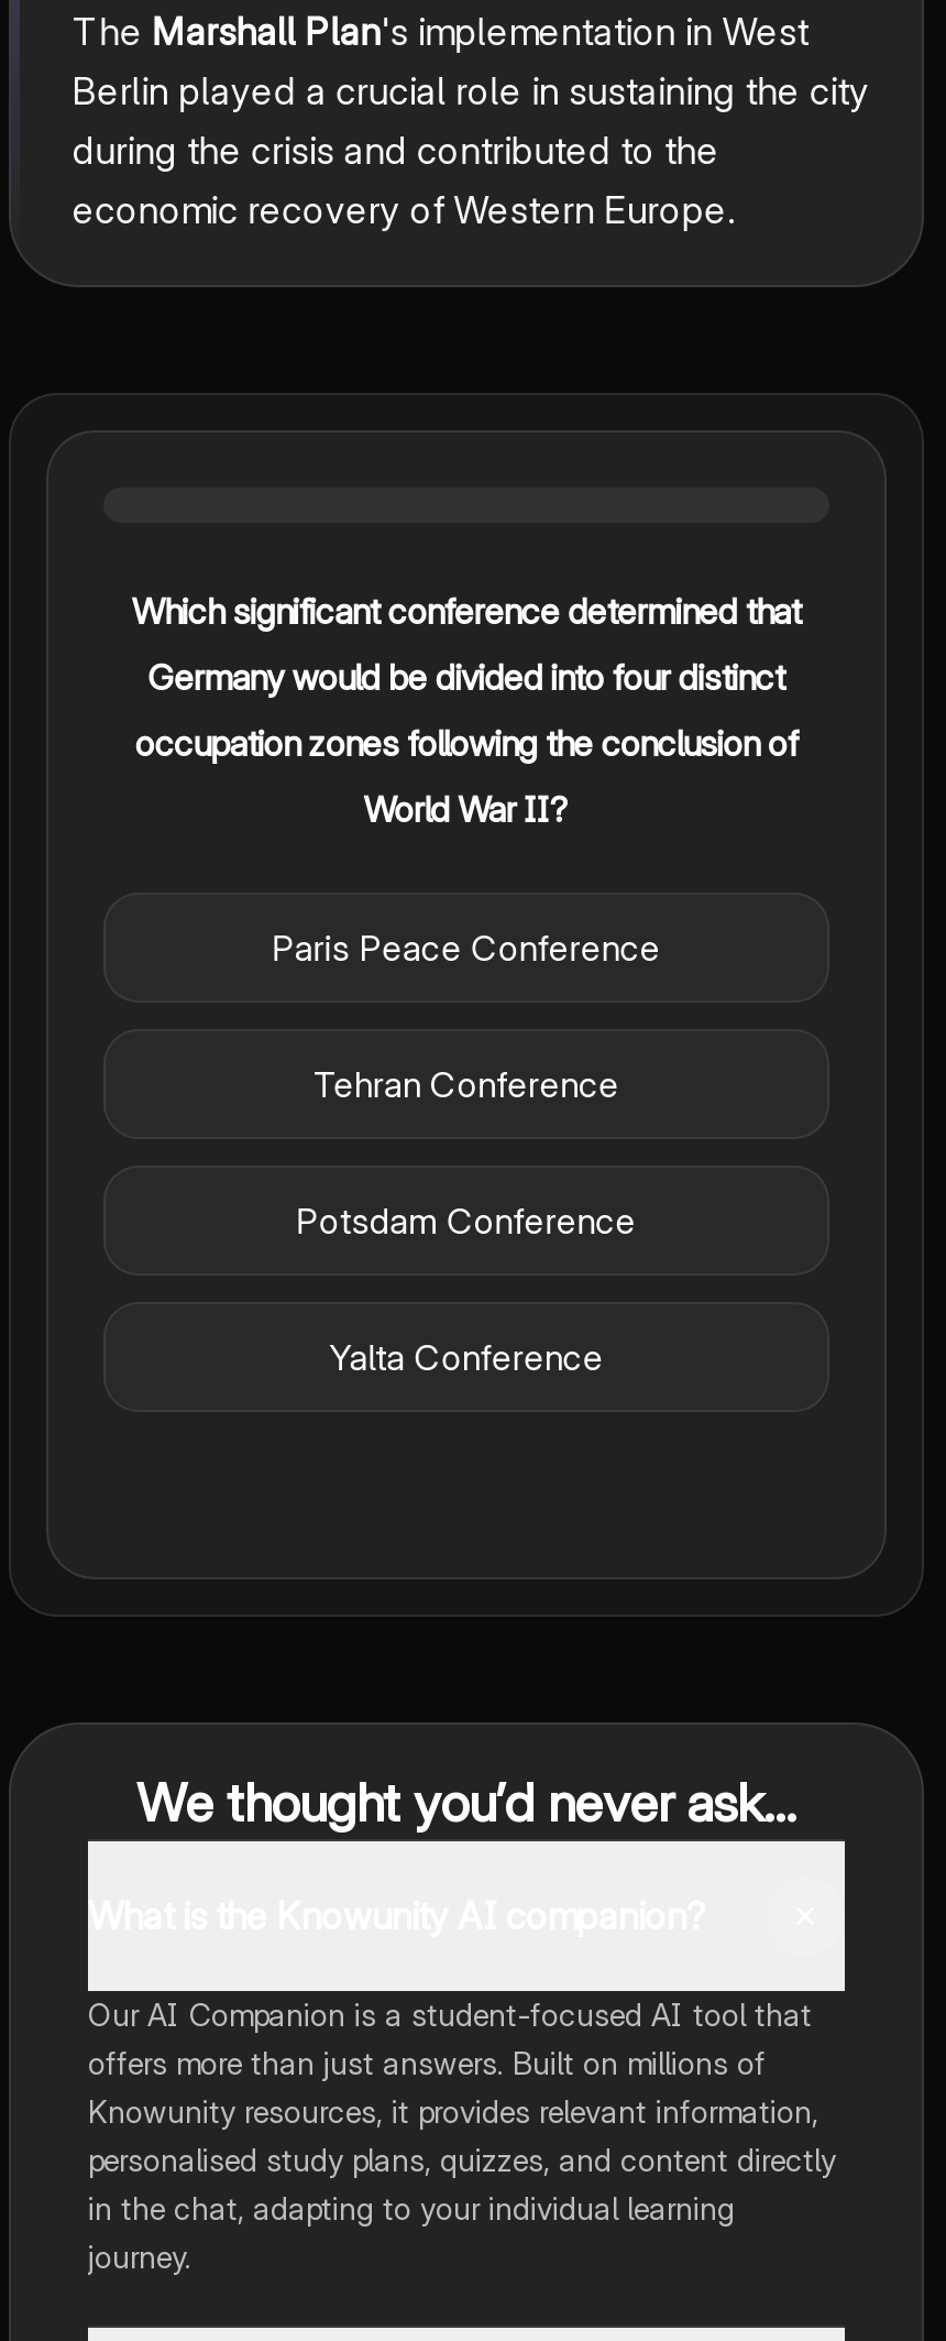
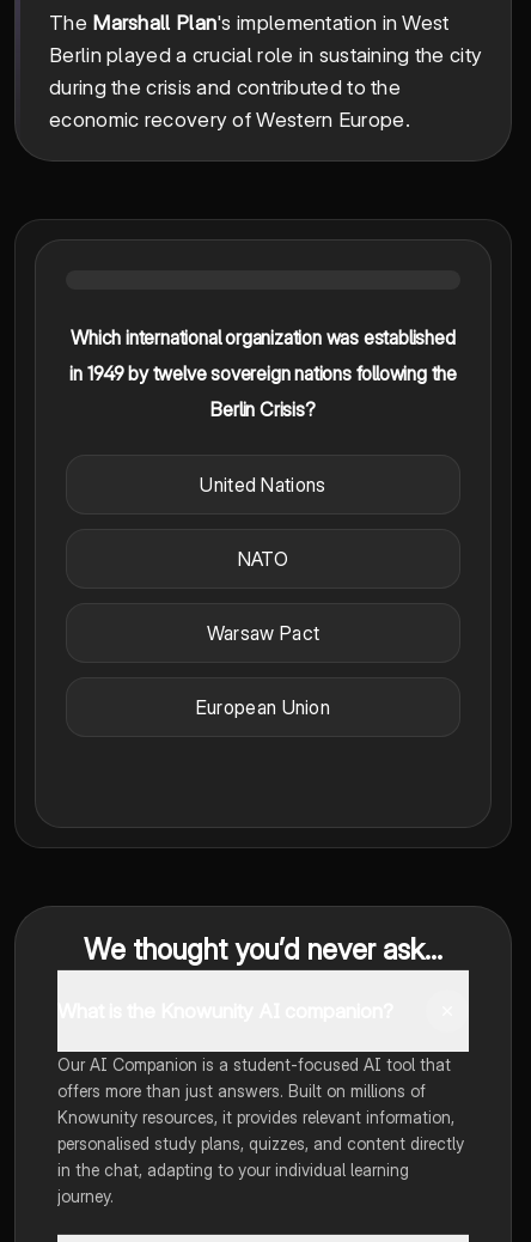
- Which significant conference determined that
- Germany would be divided into four distinct
- occupation zones following the conclusion of
- World War II?
- Paris Peace Conference
- Tehran Conference
- Potsdam Conference
- Yalta Conference
+ Which international organization was established
+ in 1949 by twelve sovereign nations following the
+ Berlin Crisis?
+ United Nations
+ NATO
+ Warsaw Pact
+ European Union
